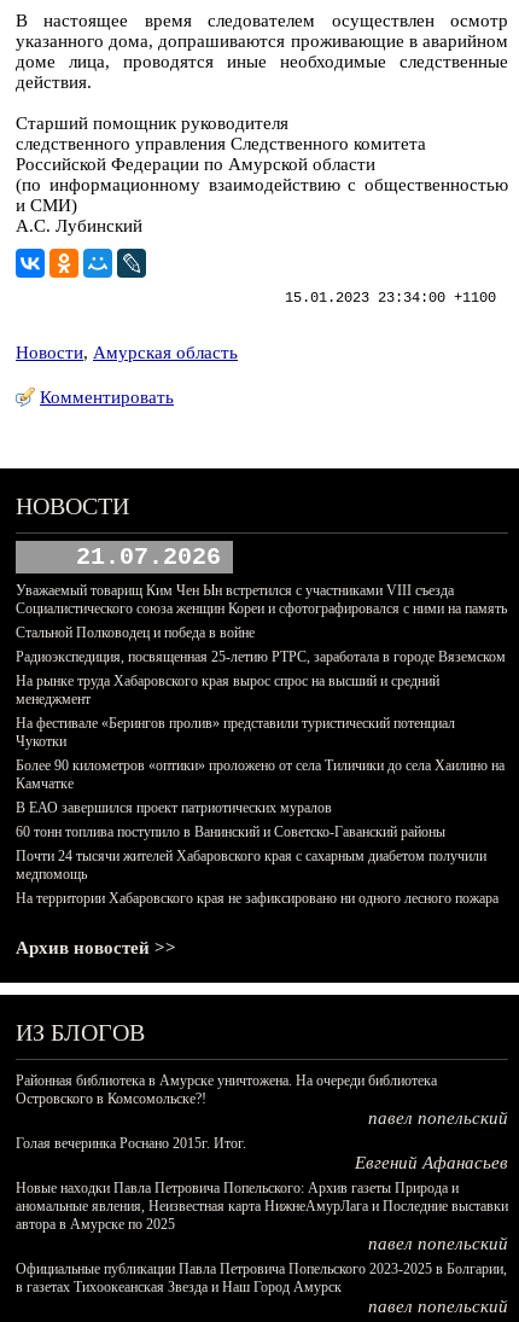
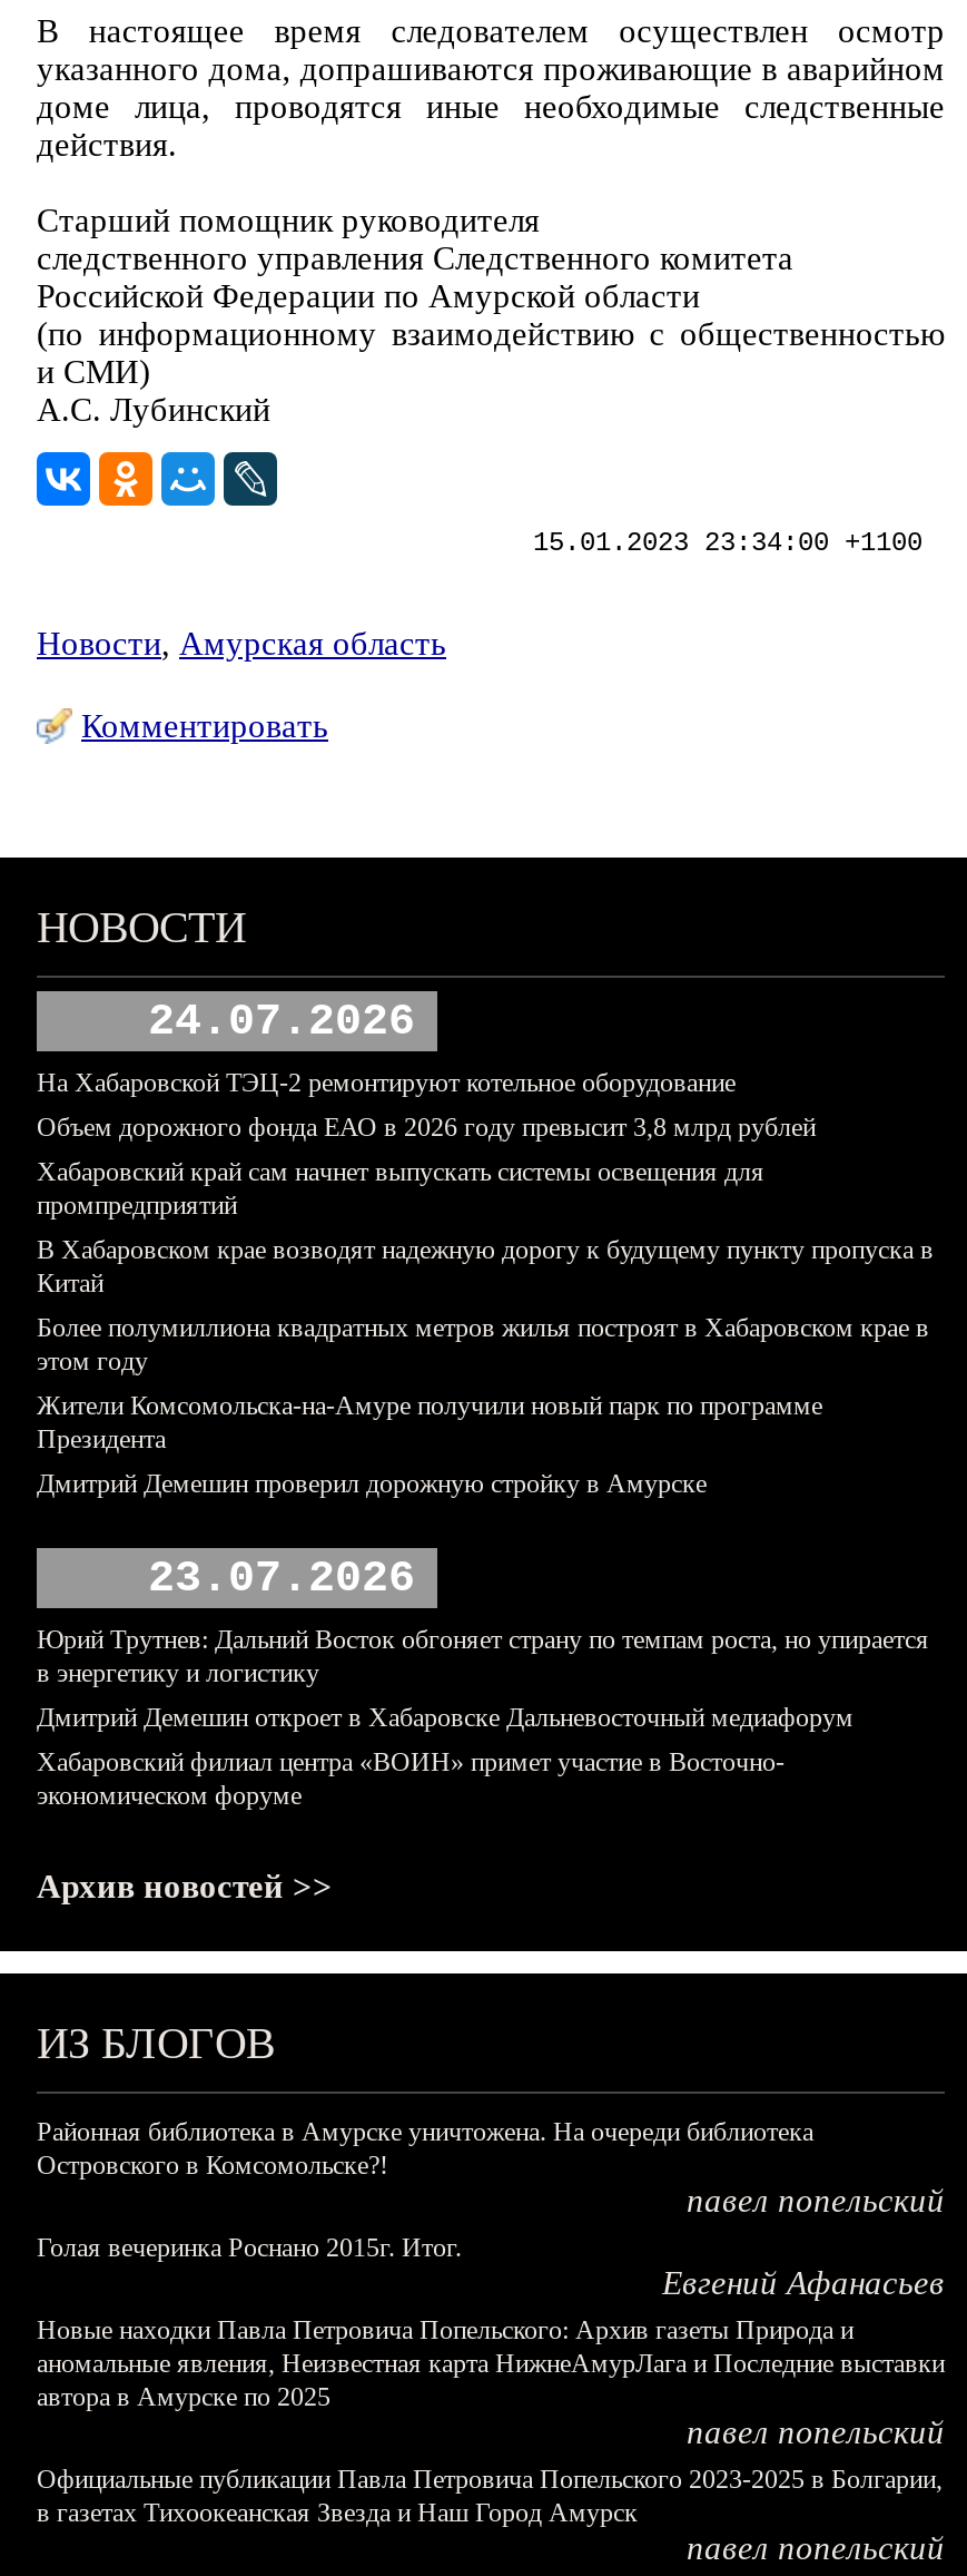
- 21.07.2026
- Уважаемый товарищ Ким Чен Ын встретился с участниками VIII съезда
- Социалистического союза женщин Кореи и сфотографировался с ними на память
- Стальной Полководец и победа в войне
- Радиоэкспедиция, посвященная 25-летию РТРС, заработала в городе Вяземском
- На рынке труда Хабаровского края вырос спрос на высший и средний
- менеджмент
- На фестивале «Берингов пролив» представили туристический потенциал
- Чукотки
- Более 90 километров «оптики» проложено от села Тиличики до села Хаилино на
- Камчатке
- В ЕАО завершился проект патриотических муралов
- 60 тонн топлива поступило в Ванинский и Советско-Гаванский районы
- Почти 24 тысячи жителей Хабаровского края с сахарным диабетом получили
- медпомощь
- На территории Хабаровского края не зафиксировано ни одного лесного пожара
+ 24.07.2026
+ На Хабаровской ТЭЦ-2 ремонтируют котельное оборудование
+ Объем дорожного фонда ЕАО в 2026 году превысит 3,8 млрд рублей
+ Хабаровский край сам начнет выпускать системы освещения для
+ промпредприятий
+ В Хабаровском крае возводят надежную дорогу к будущему пункту пропуска в
+ Китай
+ Более полумиллиона квадратных метров жилья построят в Хабаровском крае в
+ этом году
+ Жители Комсомольска-на-Амуре получили новый парк по программе
+ Президента
+ Дмитрий Демешин проверил дорожную стройку в Амурске
+ 23.07.2026
+ Юрий Трутнев: Дальний Восток обгоняет страну по темпам роста, но упирается
+ в энергетику и логистику
+ Дмитрий Демешин откроет в Хабаровске Дальневосточный медиафорум
+ Хабаровский филиал центра «ВОИН» примет участие в Восточно-
+ экономическом форуме
